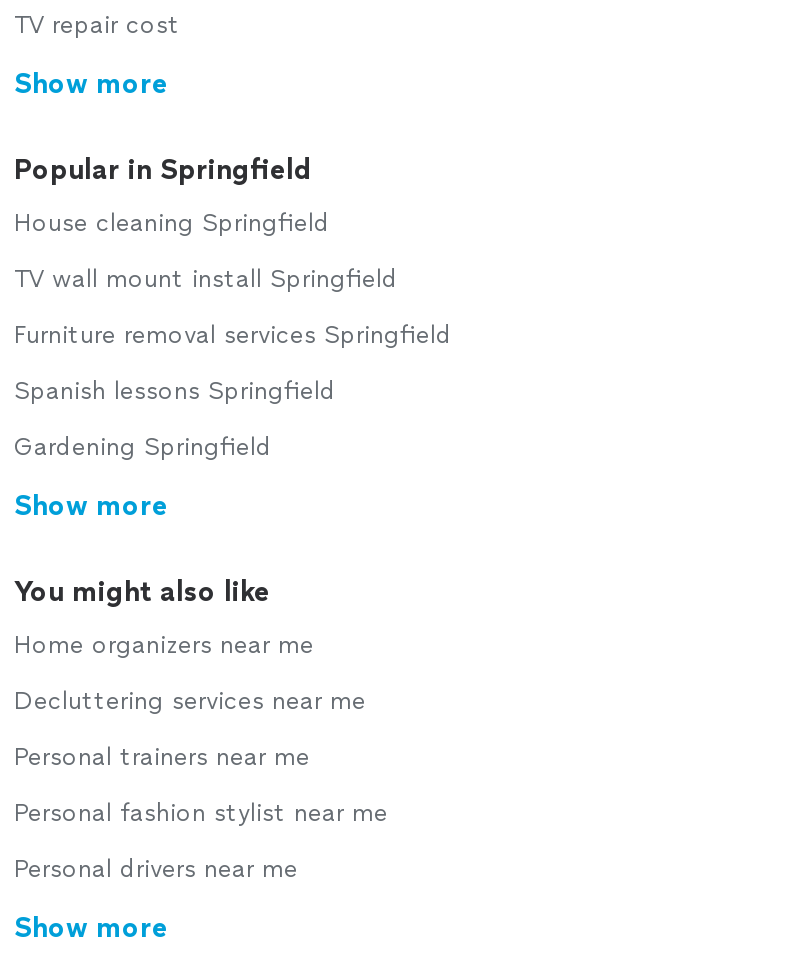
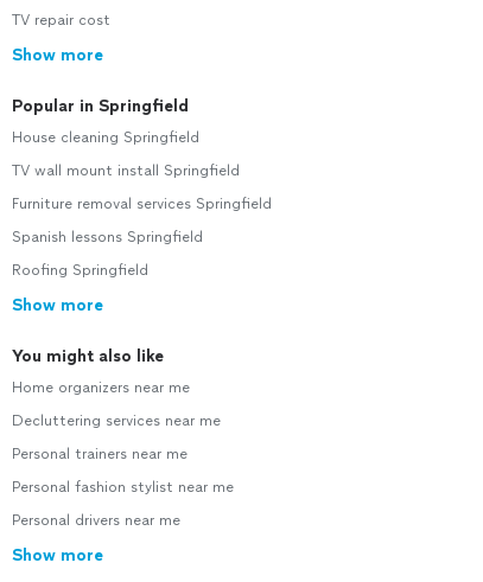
- Gardening Springfield
+ Roofing Springfield
